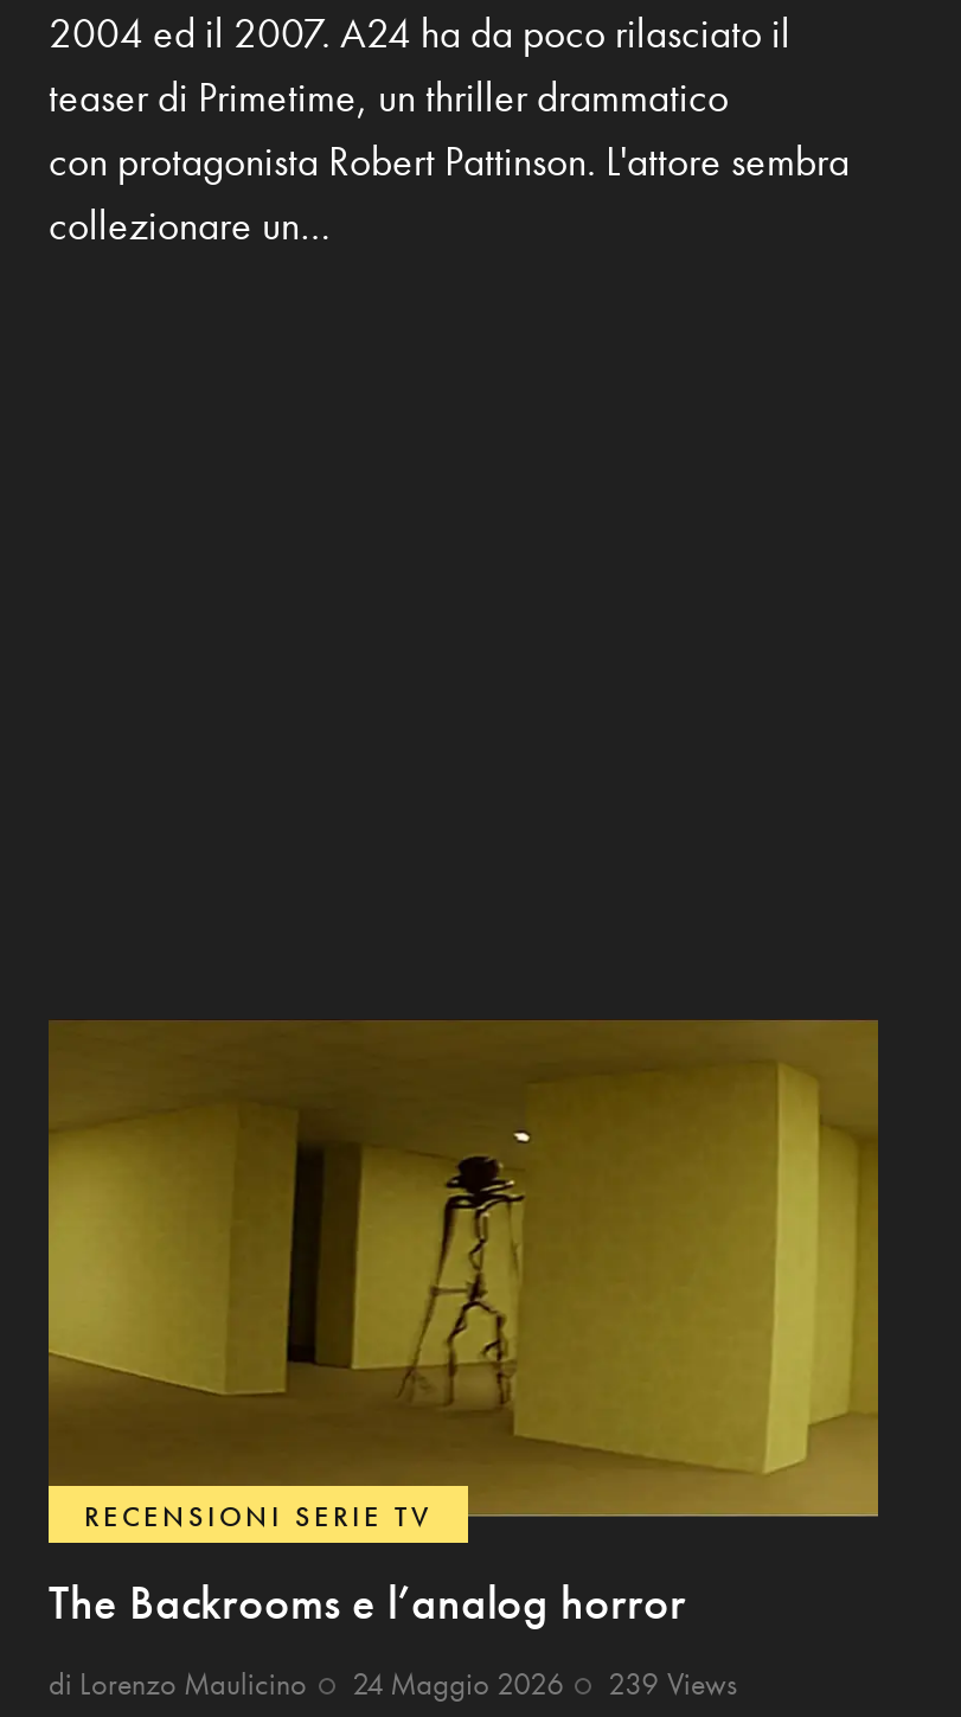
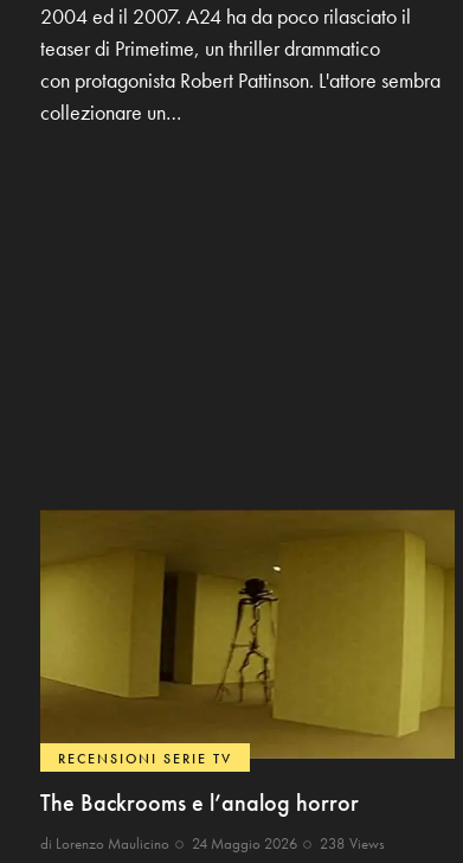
- di Lorenzo Maulicino 24 Maggio 2026 239 Views
+ di Lorenzo Maulicino 24 Maggio 2026 238 Views
